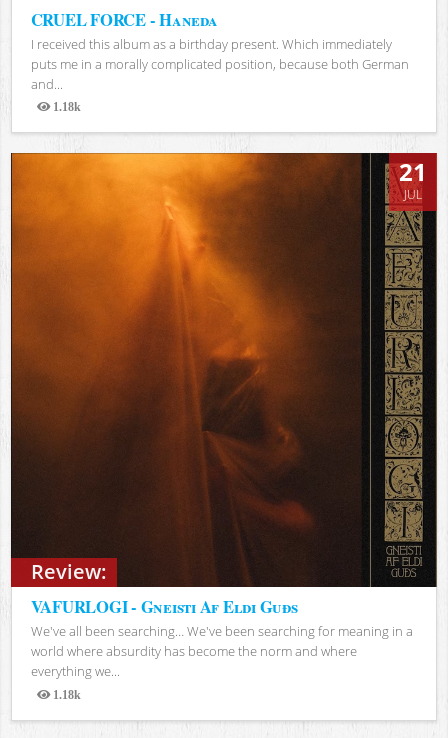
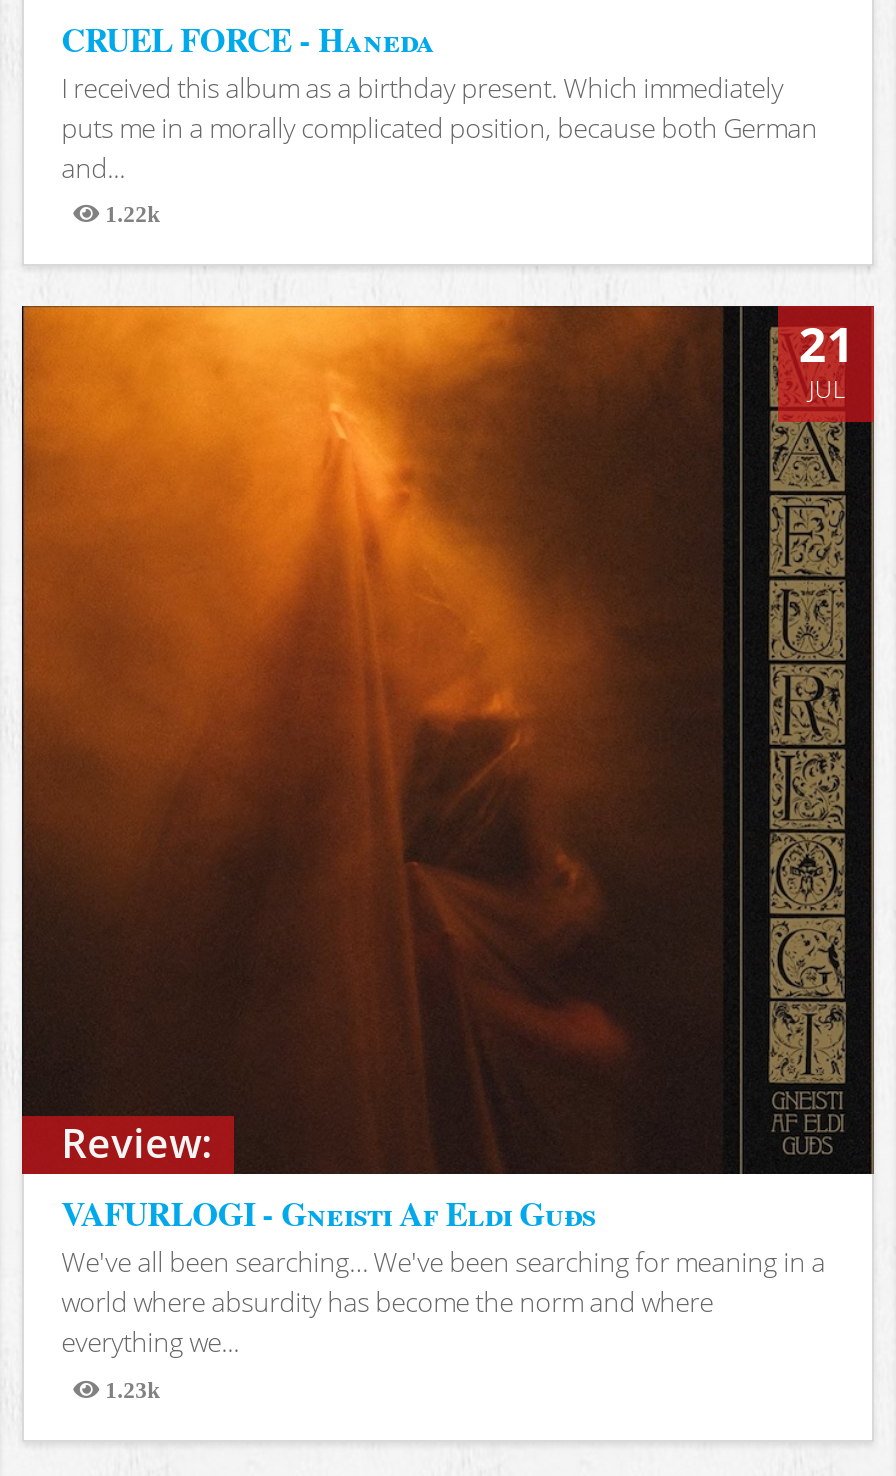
- 1.18k
+ 1.22k

- 1.18k
+ 1.23k
